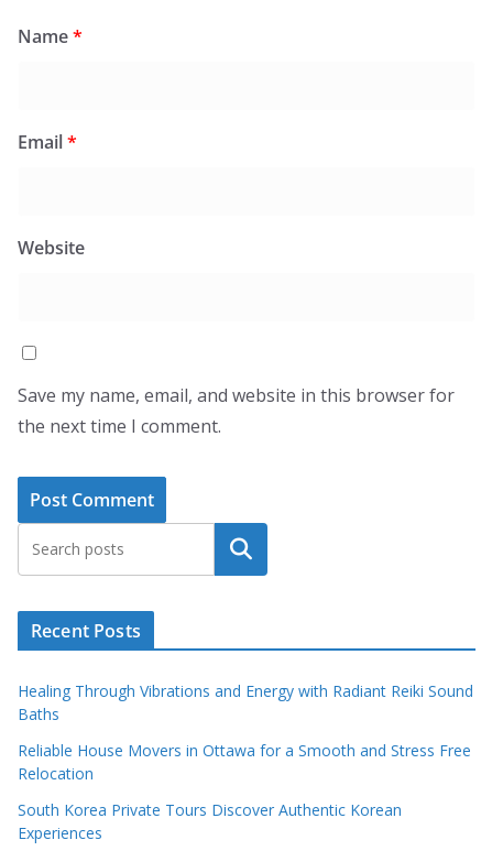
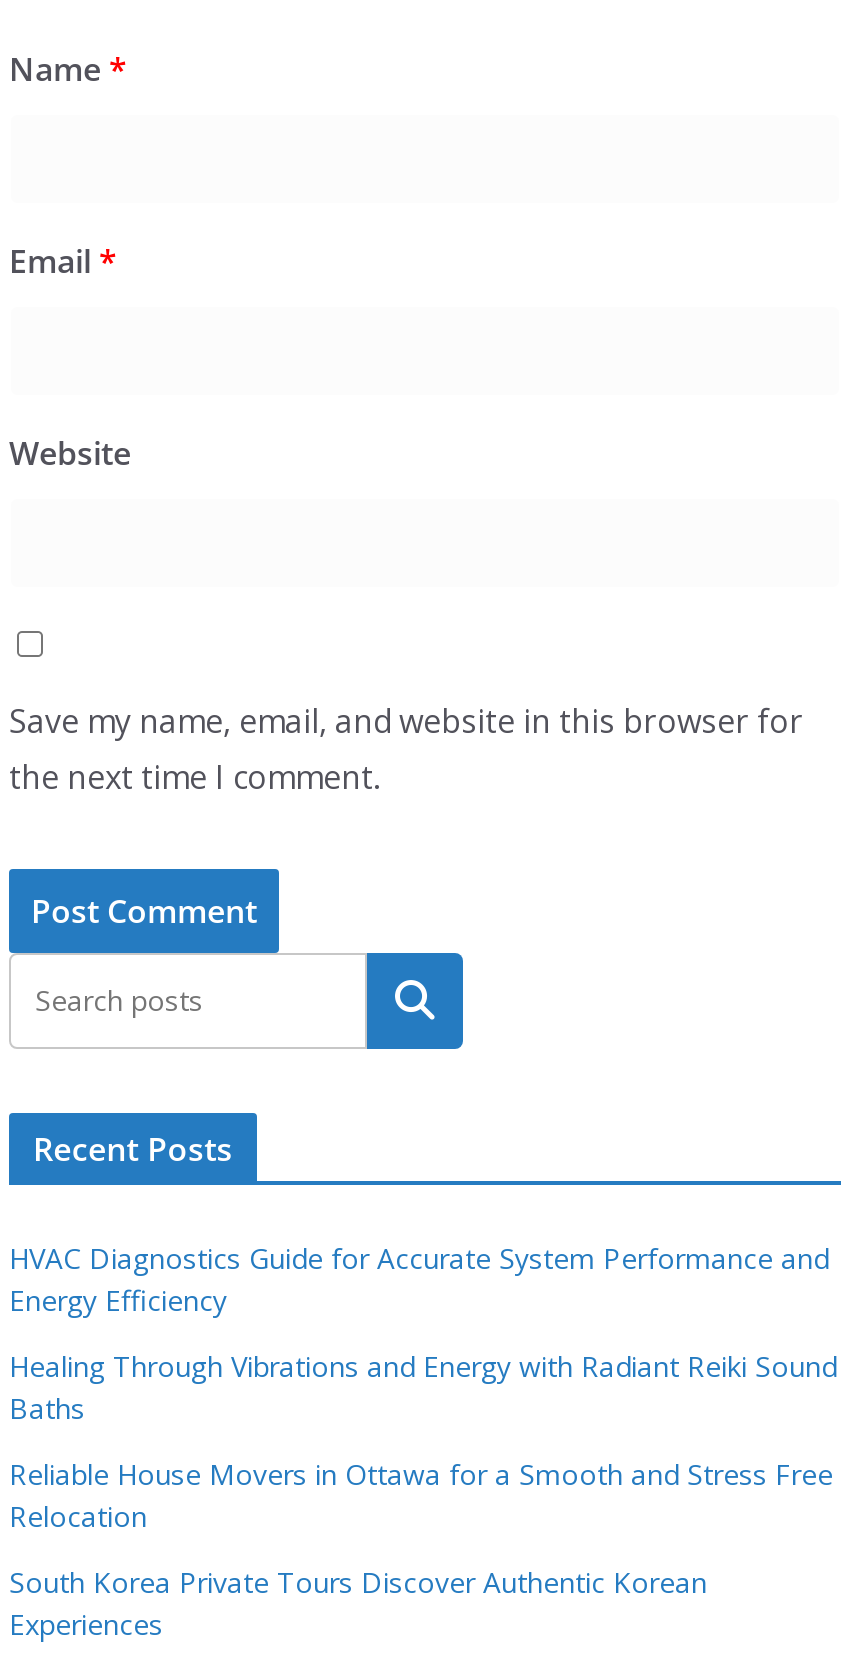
+ HVAC Diagnostics Guide for Accurate System Performance and
+ Energy Efficiency
